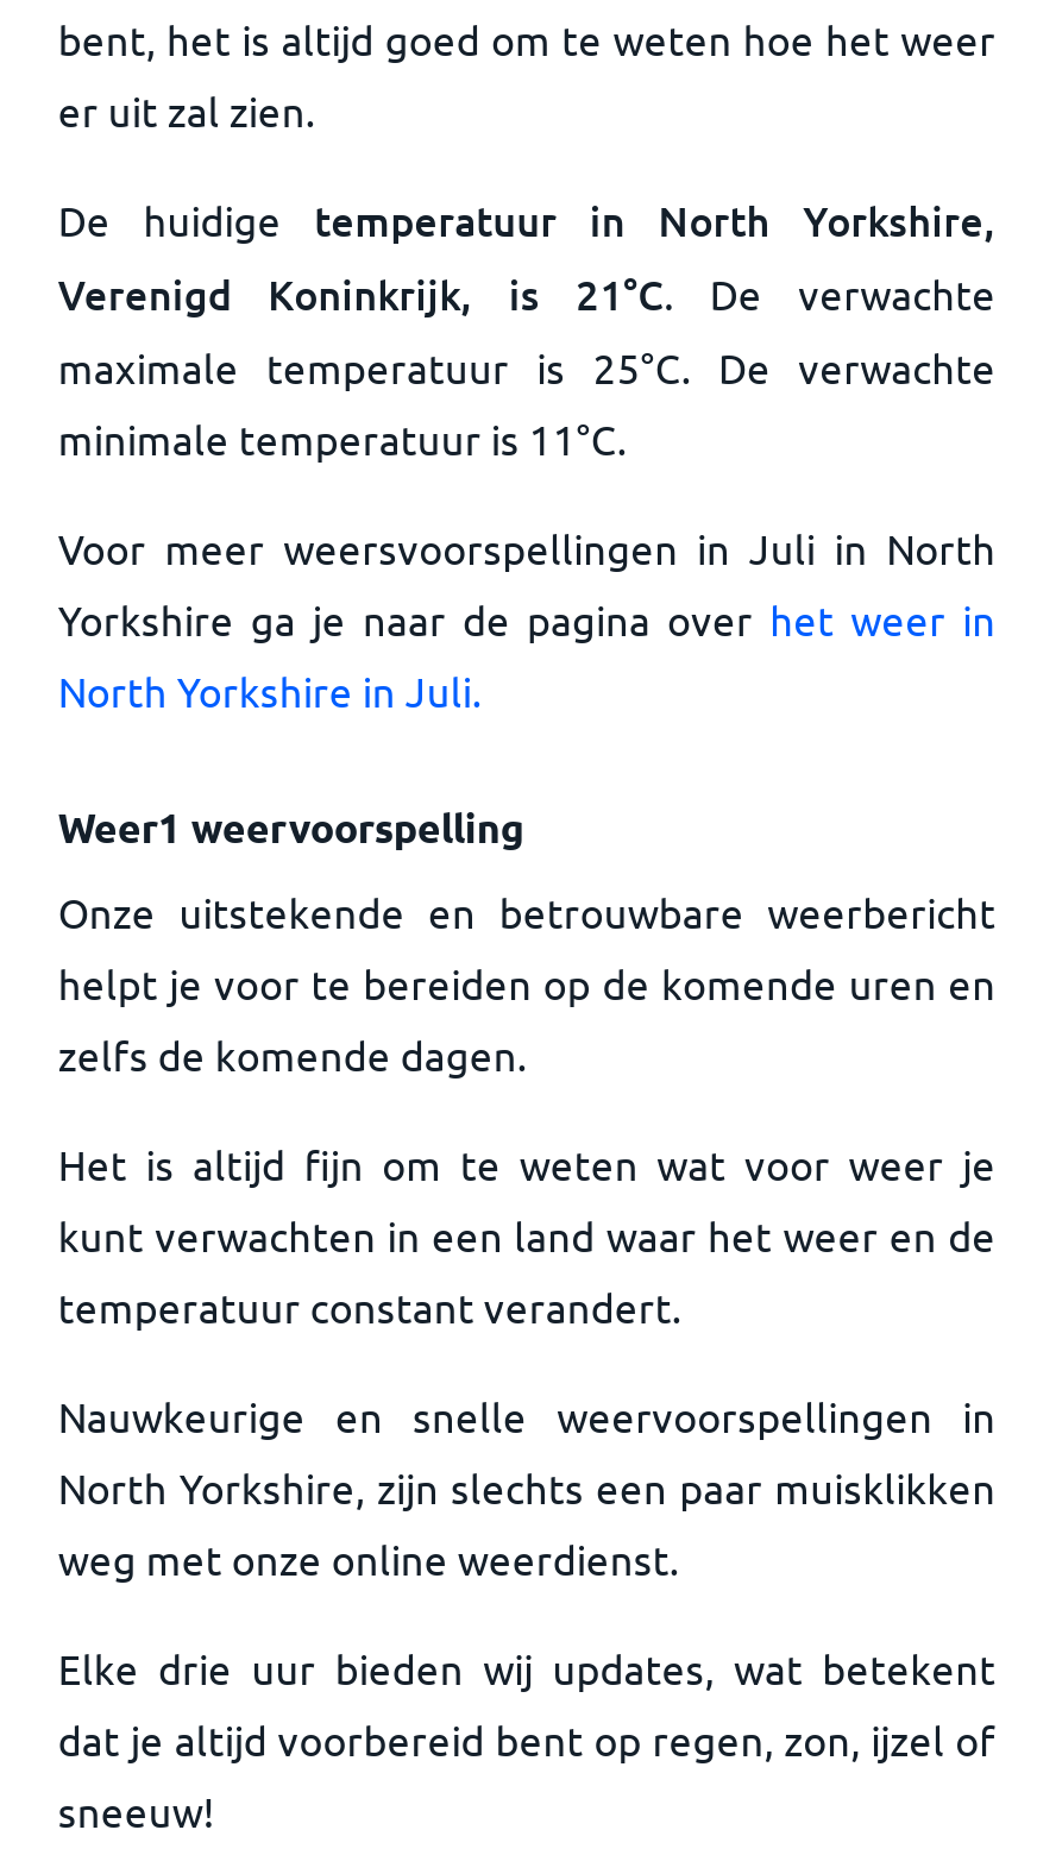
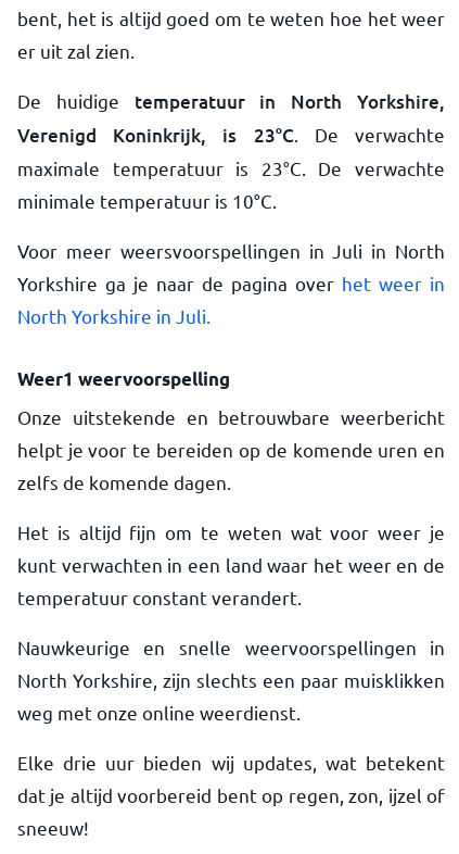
- Verenigd Koninkrijk, is 21°C. De verwachte
+ Verenigd Koninkrijk, is 23°C. De verwachte

- maximale temperatuur is 25°C. De verwachte
+ maximale temperatuur is 23°C. De verwachte

- minimale temperatuur is 11 °C.
+ minimale temperatuur is 10 °C.
